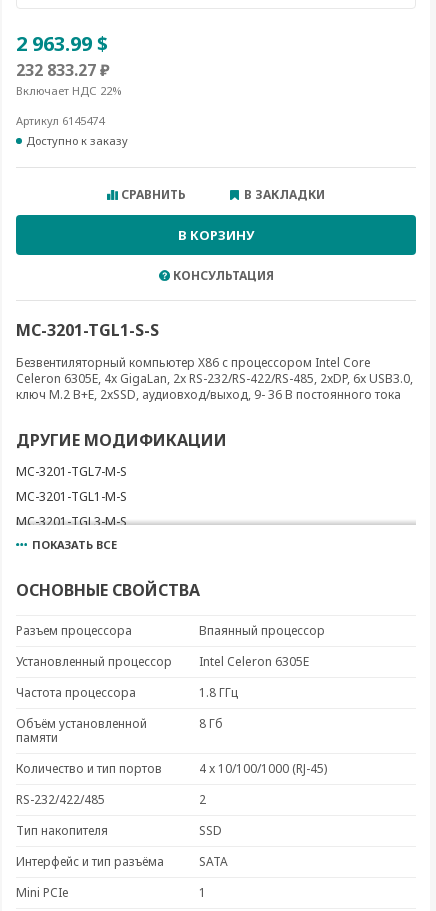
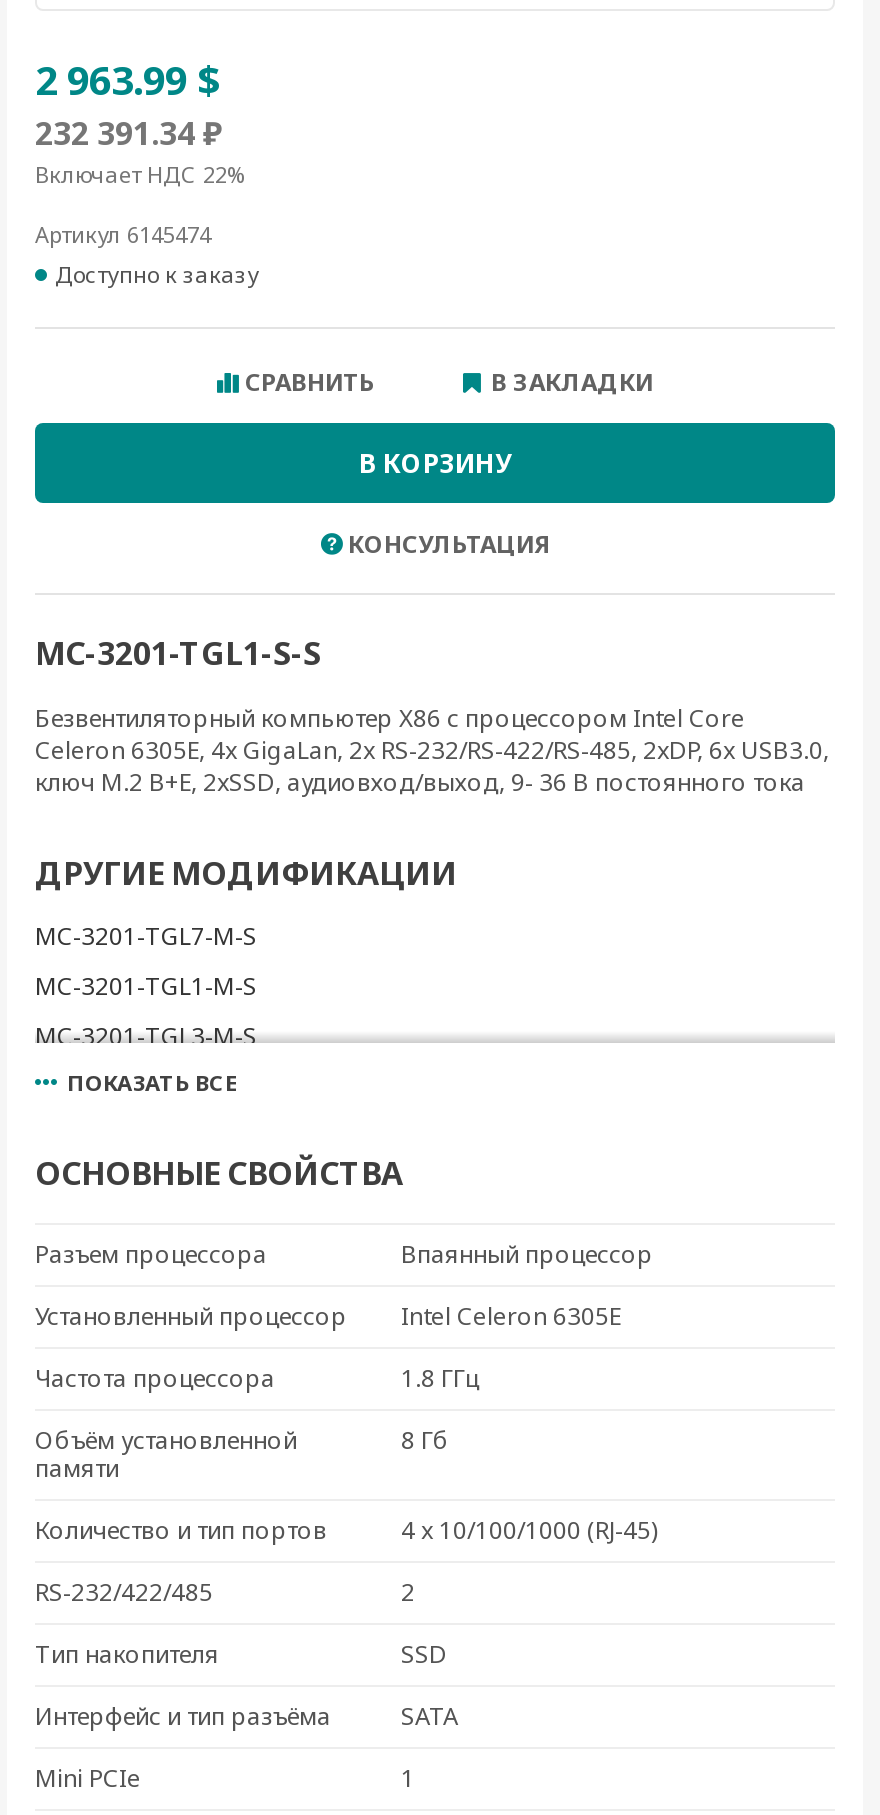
- 232 833.27 ₽
+ 232 391.34 ₽
